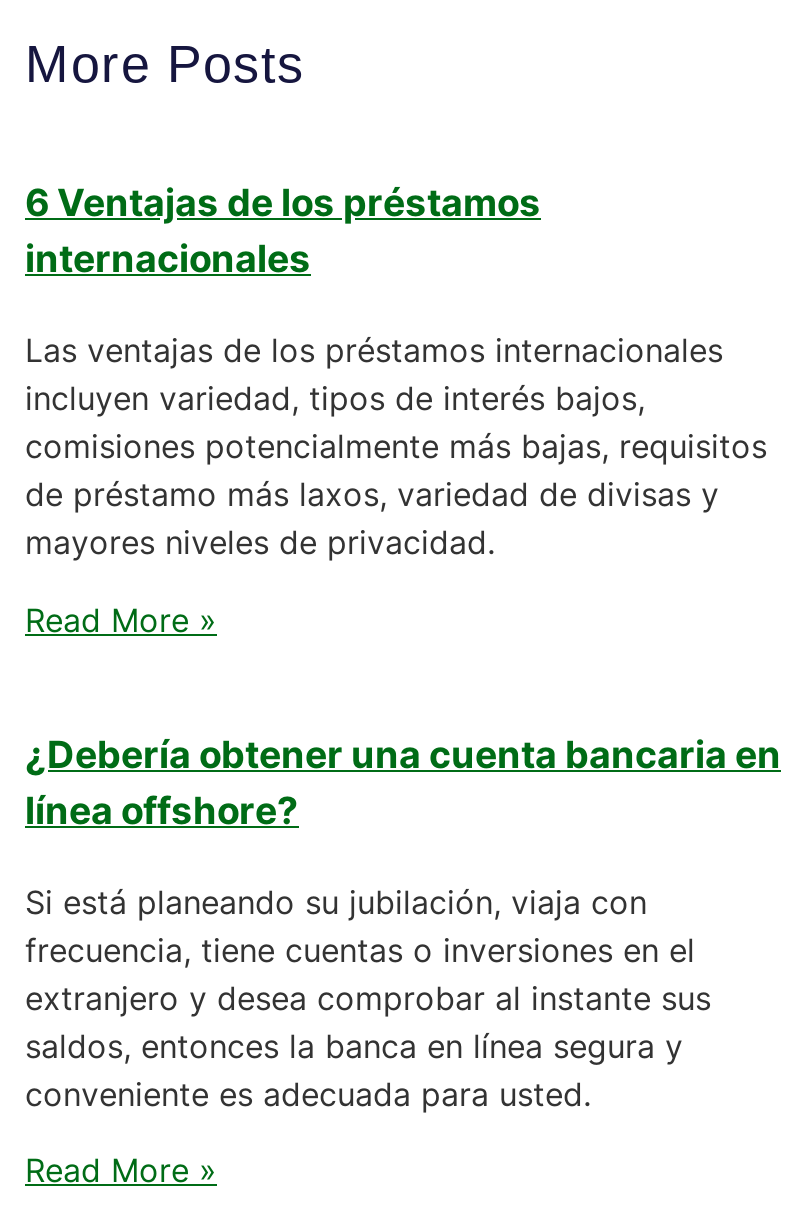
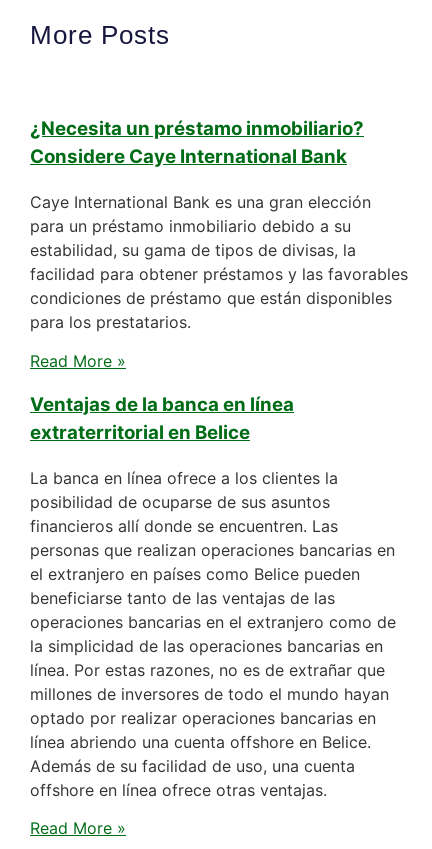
- 6 Ventajas de los préstamos
- internacionales
+ ¿Necesita un préstamo inmobiliario?
+ Considere Caye International Bank

- Las ventajas de los préstamos internacionales
- incluyen variedad, tipos de interés bajos,
- comisiones potencialmente más bajas, requisitos
- de préstamo más laxos, variedad de divisas y
- mayores niveles de privacidad.
+ Caye International Bank es una gran elección
+ para un préstamo inmobiliario debido a su
+ estabilidad, su gama de tipos de divisas, la
+ facilidad para obtener préstamos y las favorables
+ condiciones de préstamo que están disponibles
+ para los prestatarios.

- ¿Debería obtener una cuenta bancaria en
- línea offshore?
+ Ventajas de la banca en línea
+ extraterritorial en Belice

- Si está planeando su jubilación, viaja con
- frecuencia, tiene cuentas o inversiones en el
- extranjero y desea comprobar al instante sus
- saldos, entonces la banca en línea segura y
- conveniente es adecuada para usted.
+ La banca en línea ofrece a los clientes la
+ posibilidad de ocuparse de sus asuntos
+ financieros allí donde se encuentren. Las
+ personas que realizan operaciones bancarias en
+ el extranjero en países como Belice pueden
+ beneficiarse tanto de las ventajas de las
+ operaciones bancarias en el extranjero como de
+ la simplicidad de las operaciones bancarias en
+ línea. Por estas razones, no es de extrañar que
+ millones de inversores de todo el mundo hayan
+ optado por realizar operaciones bancarias en
+ línea abriendo una cuenta offshore en Belice.
+ Además de su facilidad de uso, una cuenta
+ offshore en línea ofrece otras ventajas.
